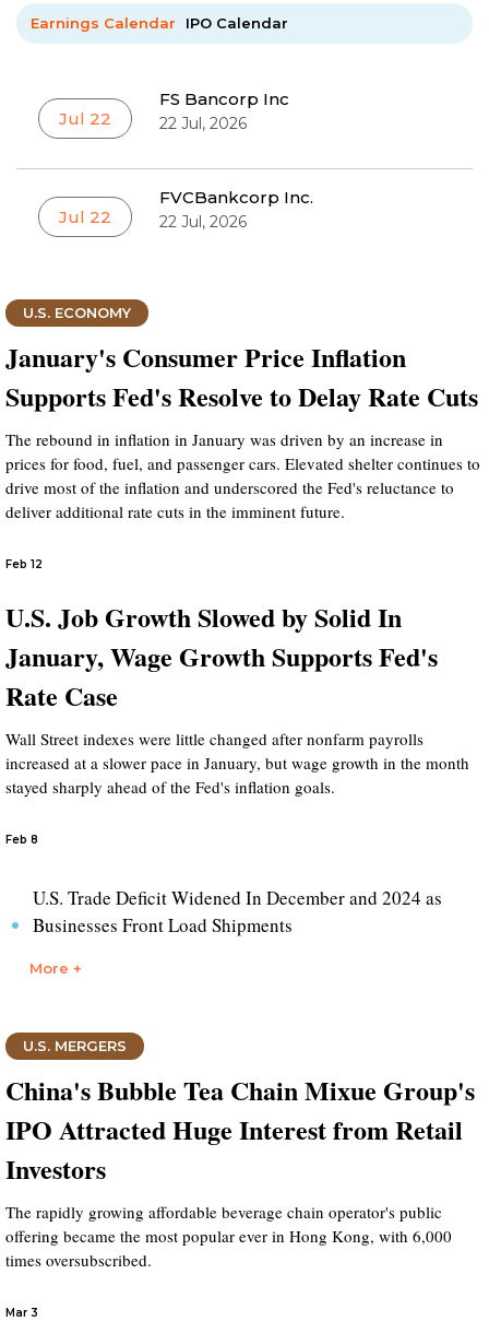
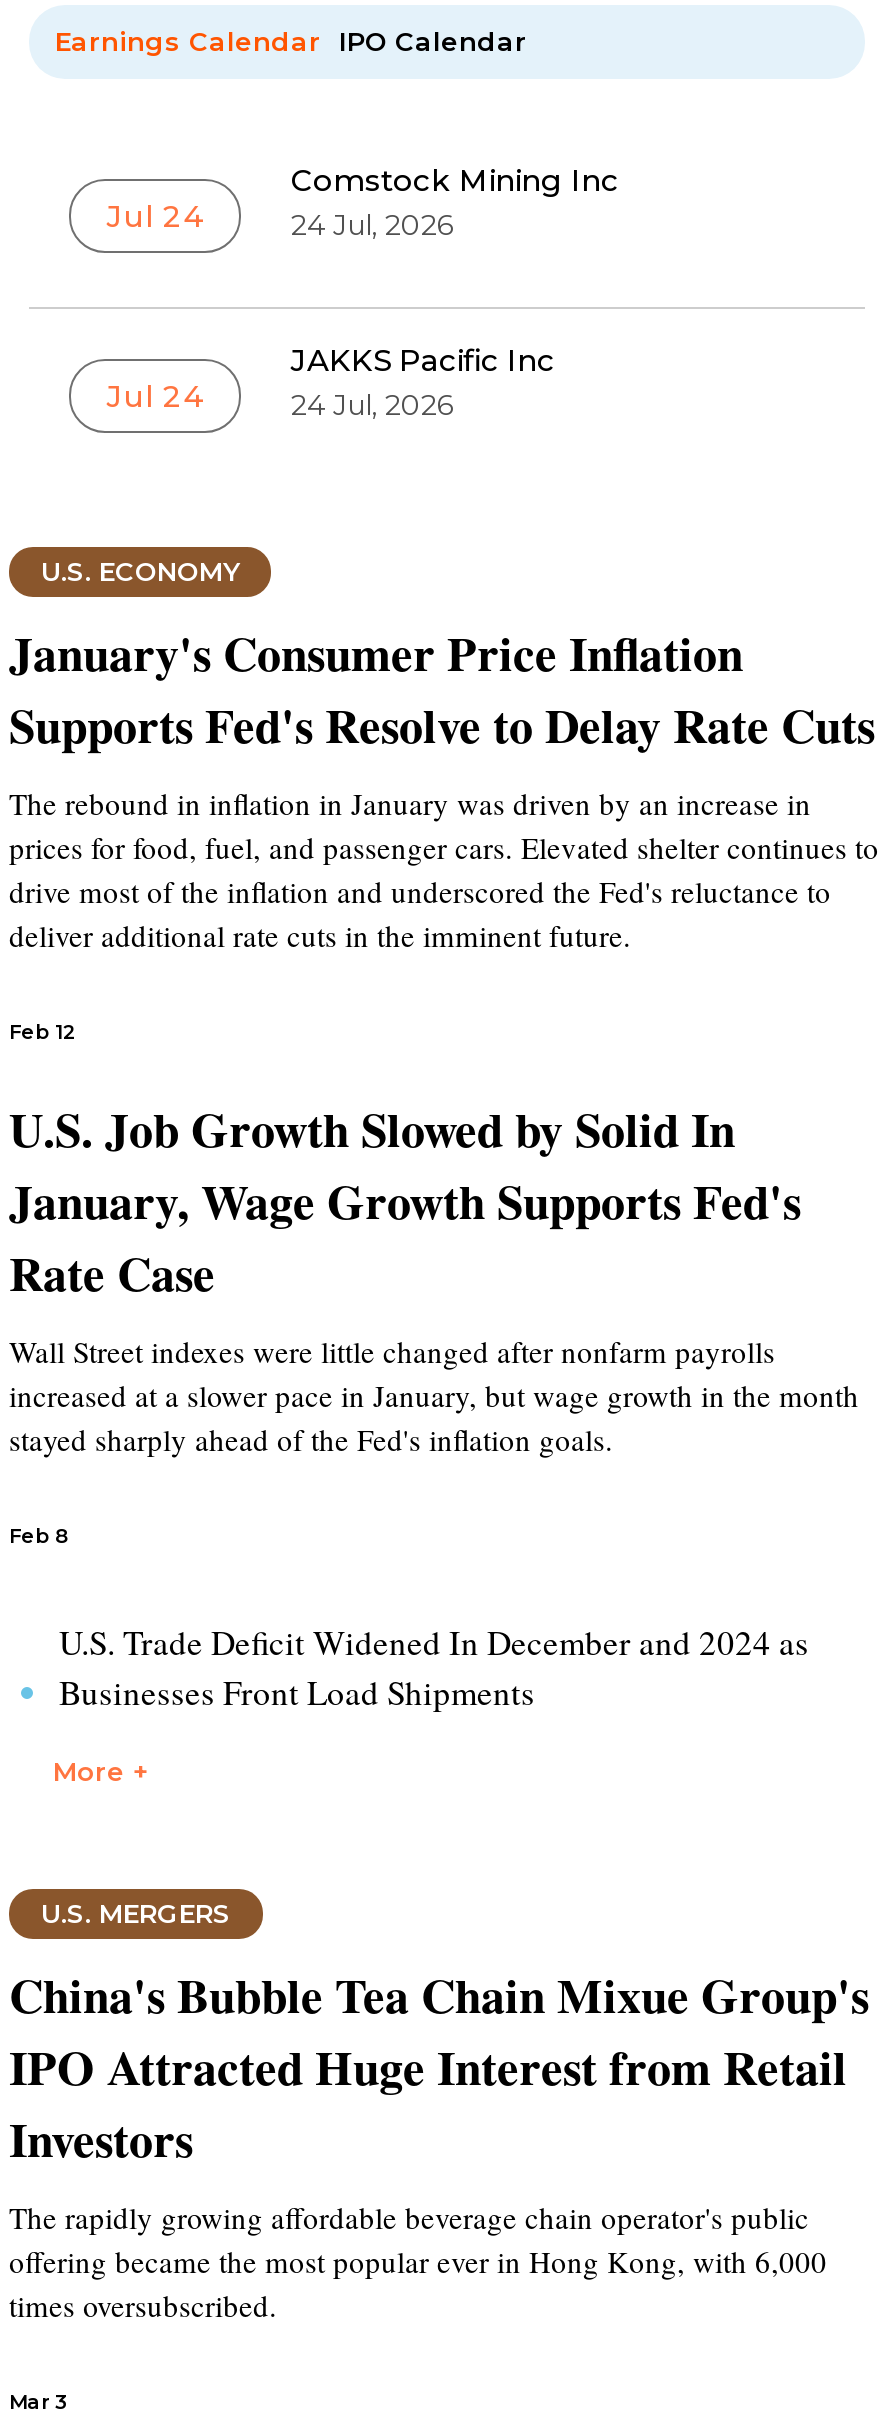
- FS Bancorp Inc
- 22 Jul, 2026
+ Comstock Mining Inc
+ 24 Jul, 2026

- Jul 22
+ Jul 24

- FVCBankcorp Inc.
- 22 Jul, 2026
+ JAKKS Pacific Inc
+ 24 Jul, 2026

- Jul 22
+ Jul 24
